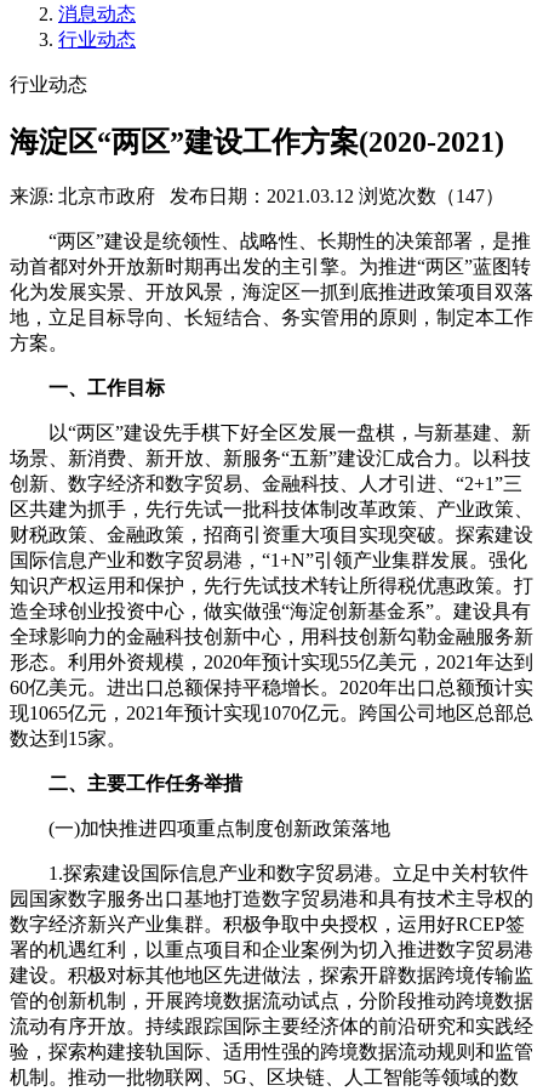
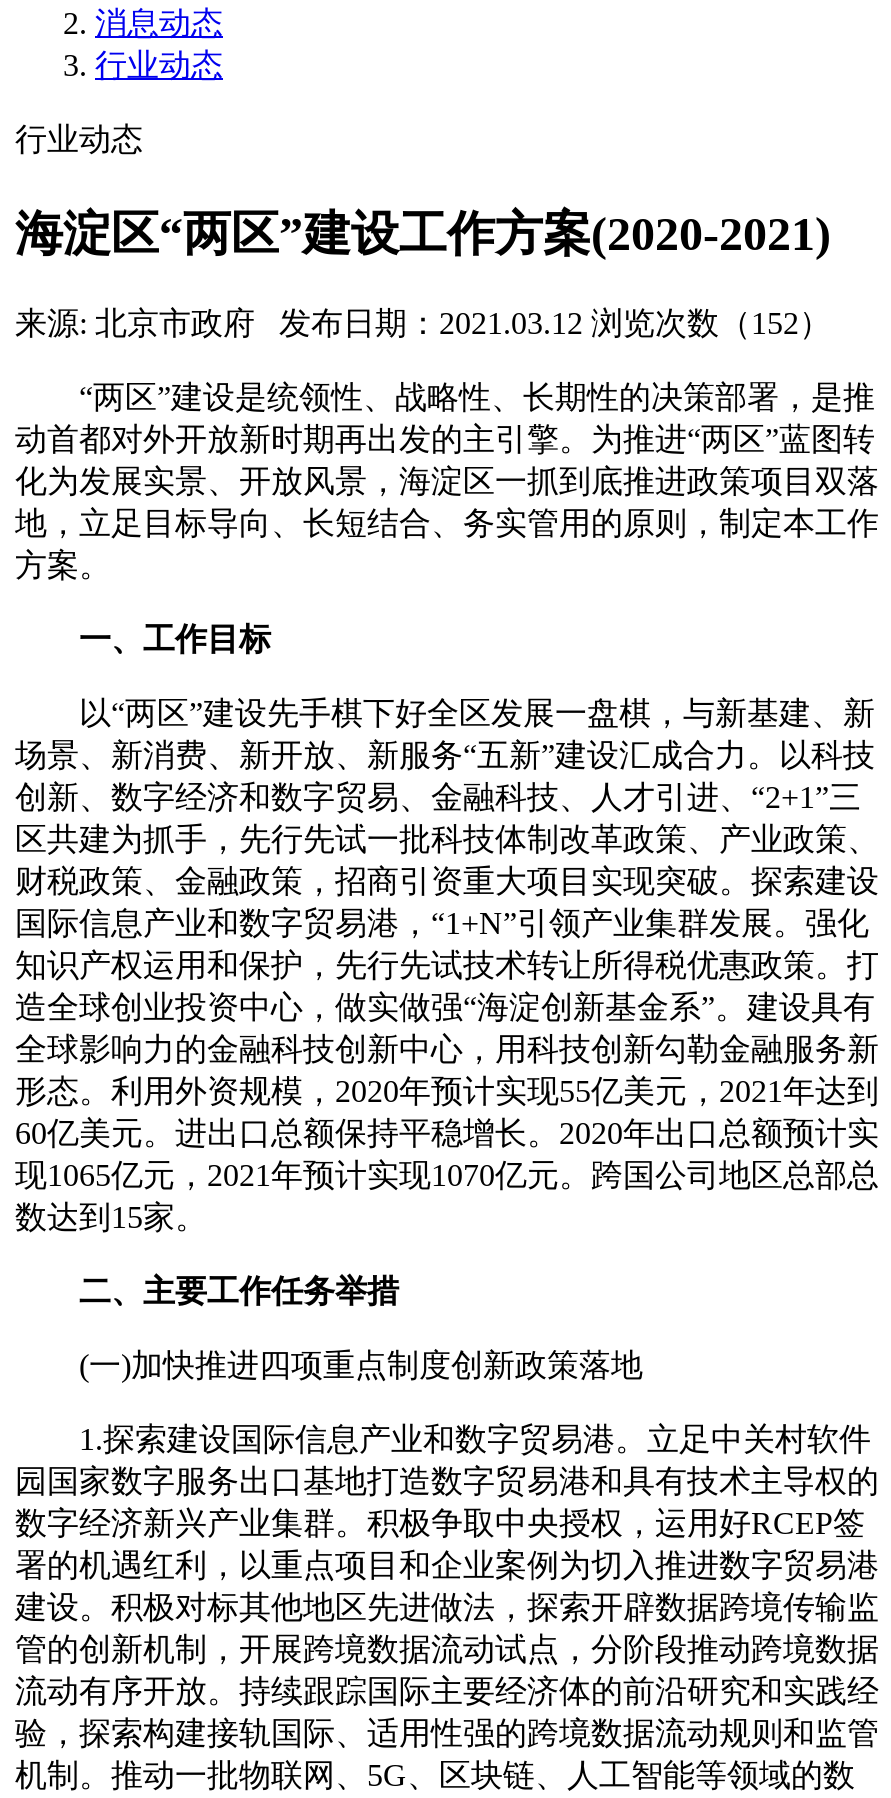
- 发布日期：2021.03.12 浏览次数（147）
+ 发布日期：2021.03.12 浏览次数（152）
